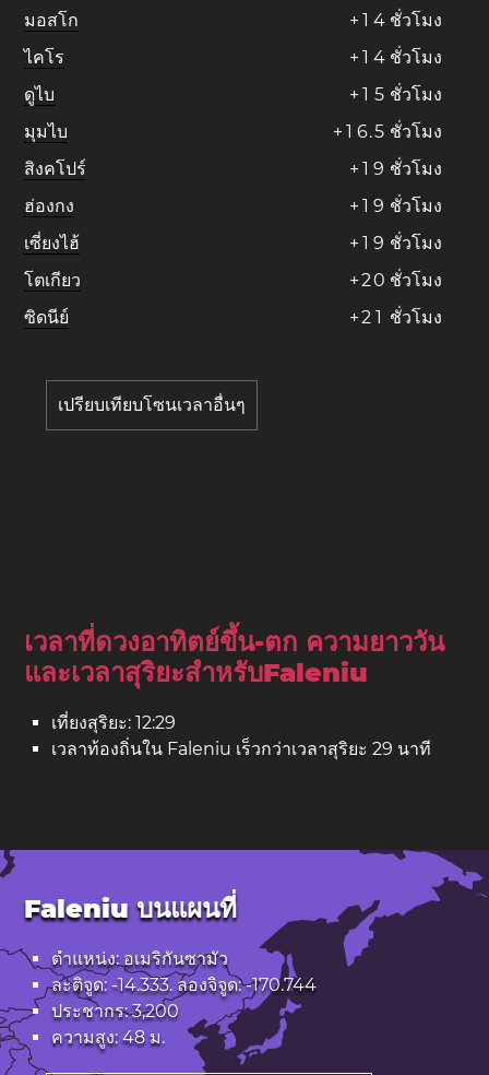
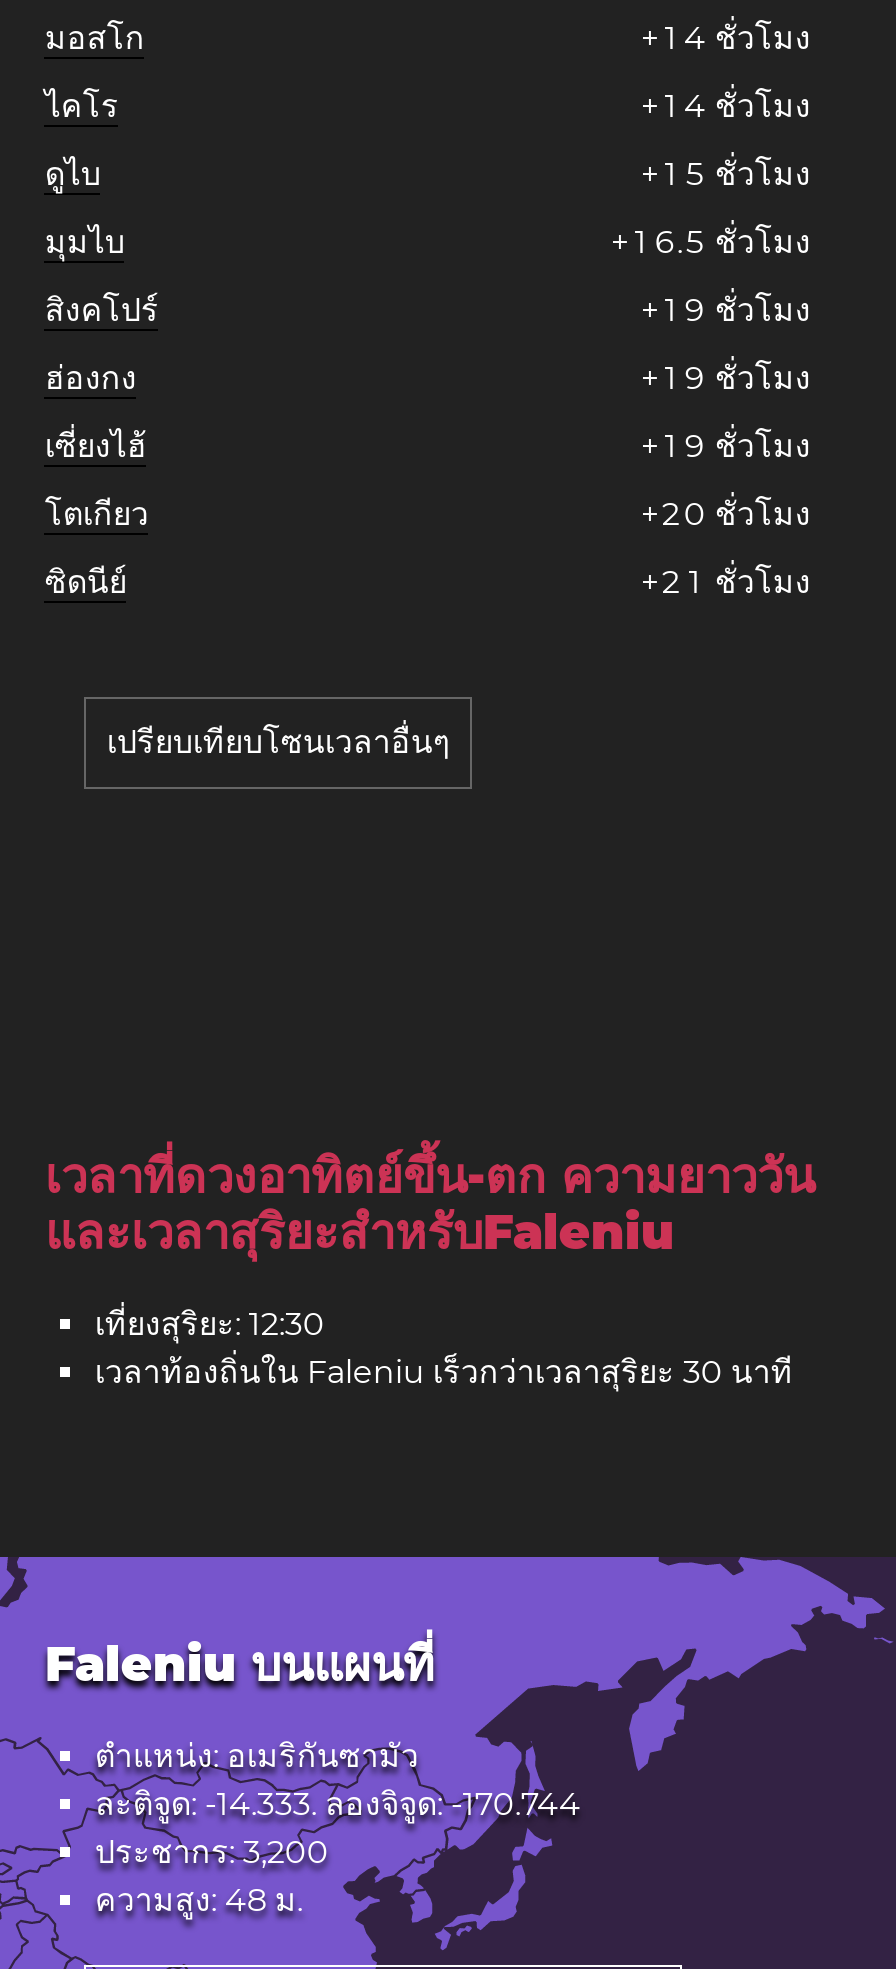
- เที่ยงสุริยะ: 12:29
+ เที่ยงสุริยะ: 12:30

- เวลาท้องถิ่นใน Faleniu เร็วกว่าเวลาสุริยะ 29 นาที
+ เวลาท้องถิ่นใน Faleniu เร็วกว่าเวลาสุริยะ 30 นาที
